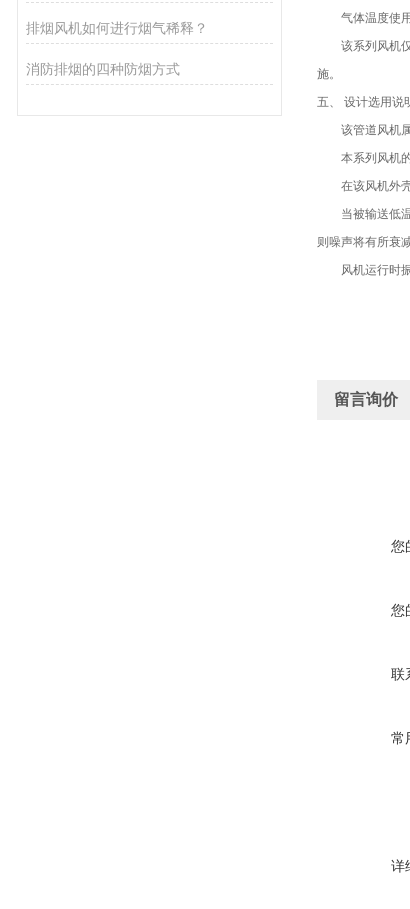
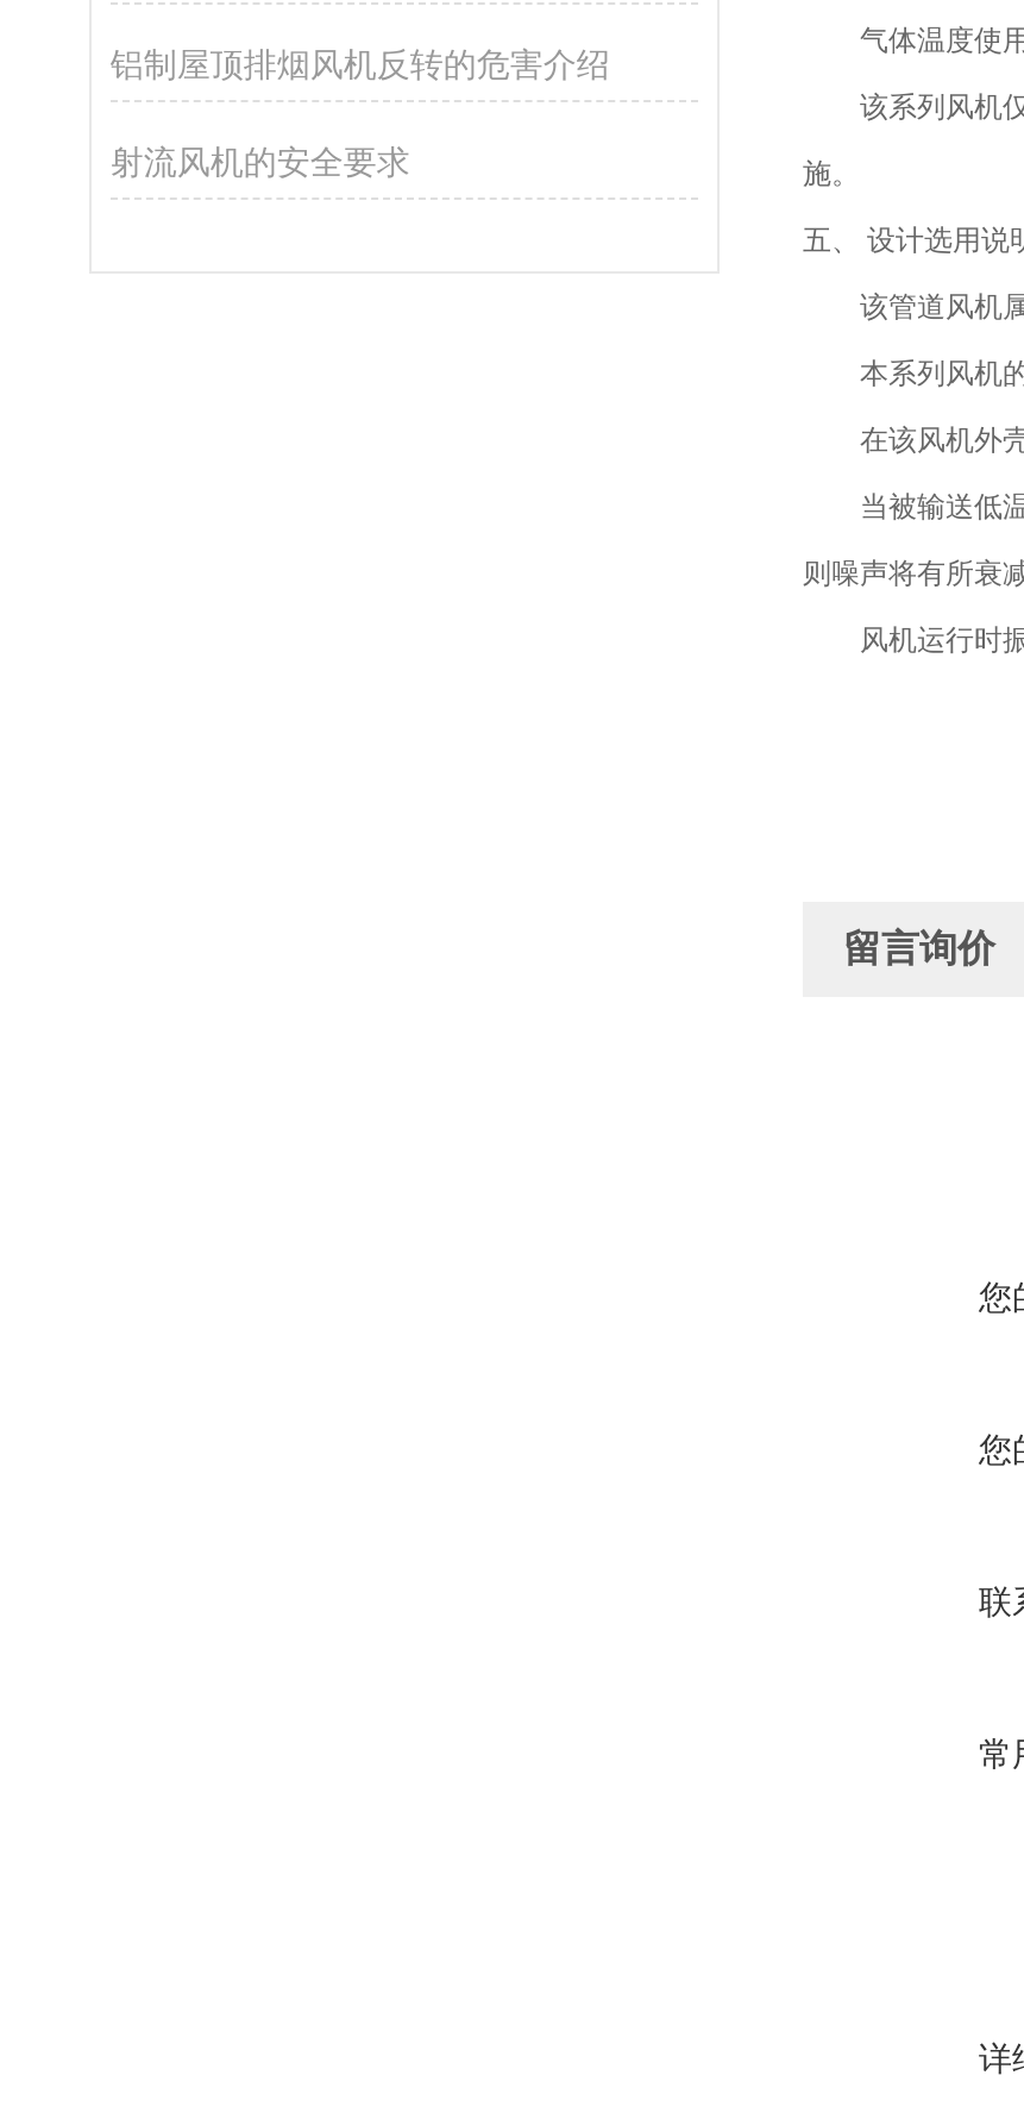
- 排烟风机如何进行烟气稀释？
+ 铝制屋顶排烟风机反转的危害介绍

- 消防排烟的四种防烟方式
+ 射流风机的安全要求
